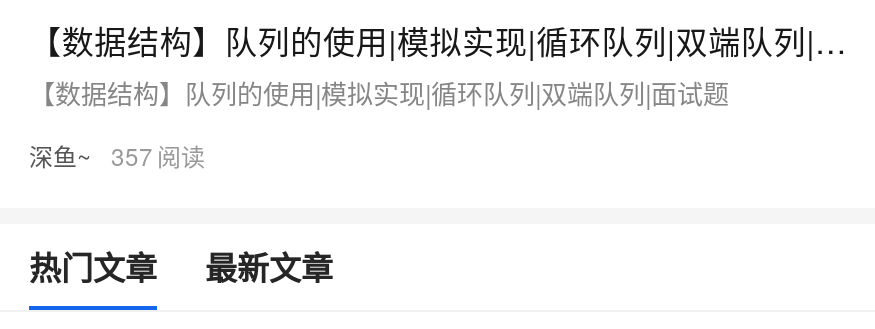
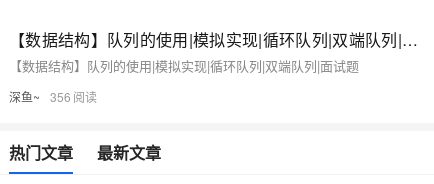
- 深鱼~ 357
+ 深鱼~ 356
